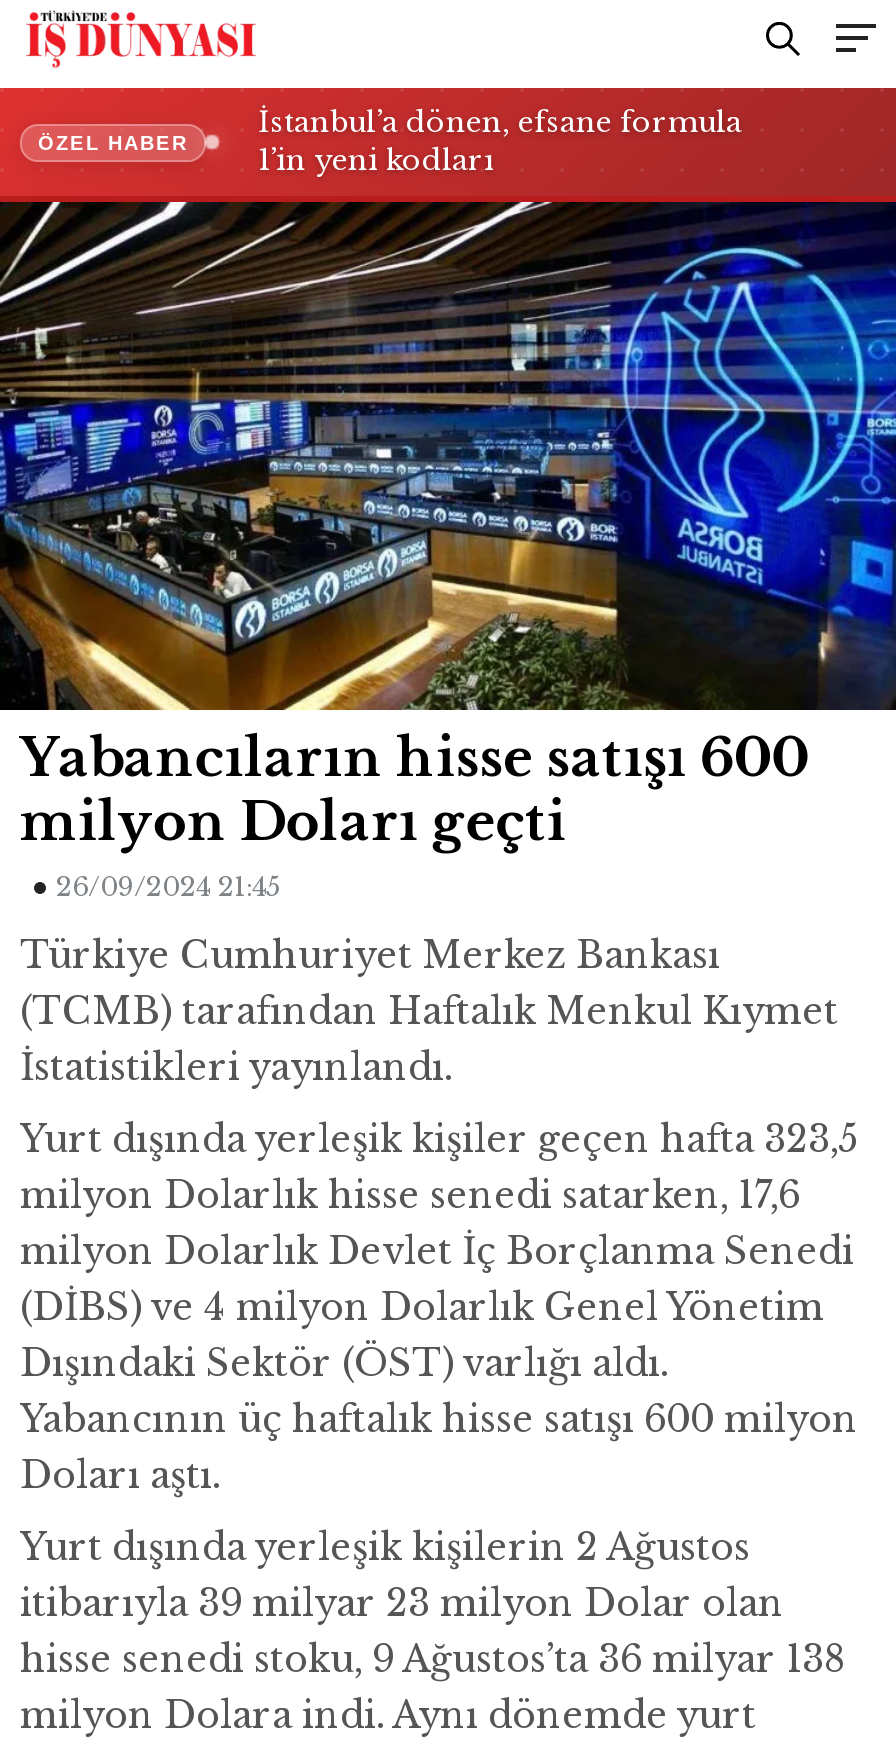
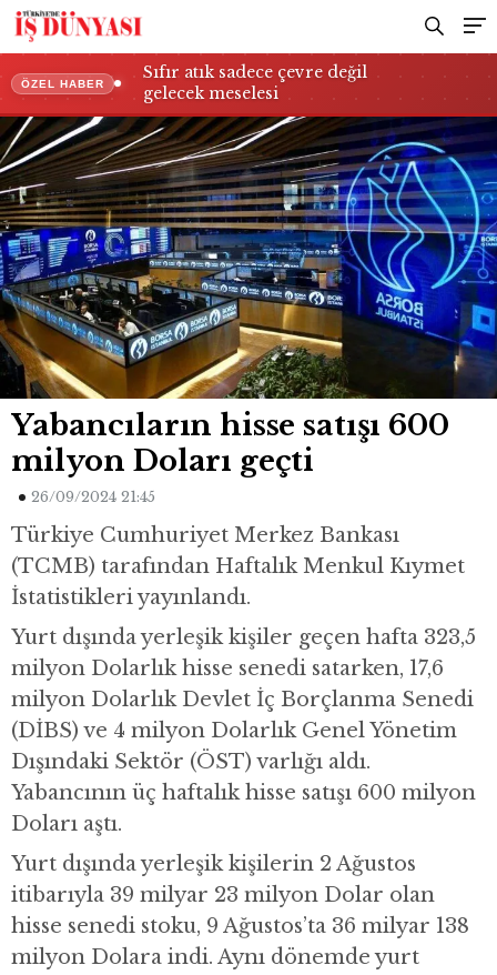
- İstanbul’a dönen, efsane formula
- 1’in yeni kodları
+ Sıfır atık sadece çevre değil
+ gelecek meselesi
